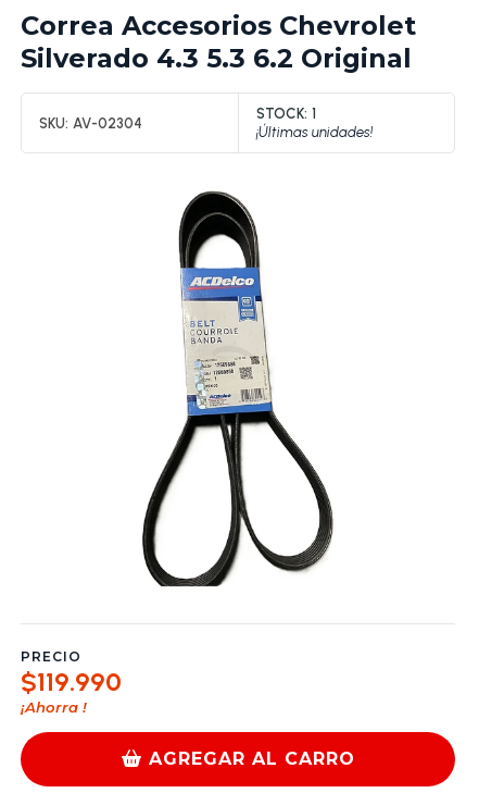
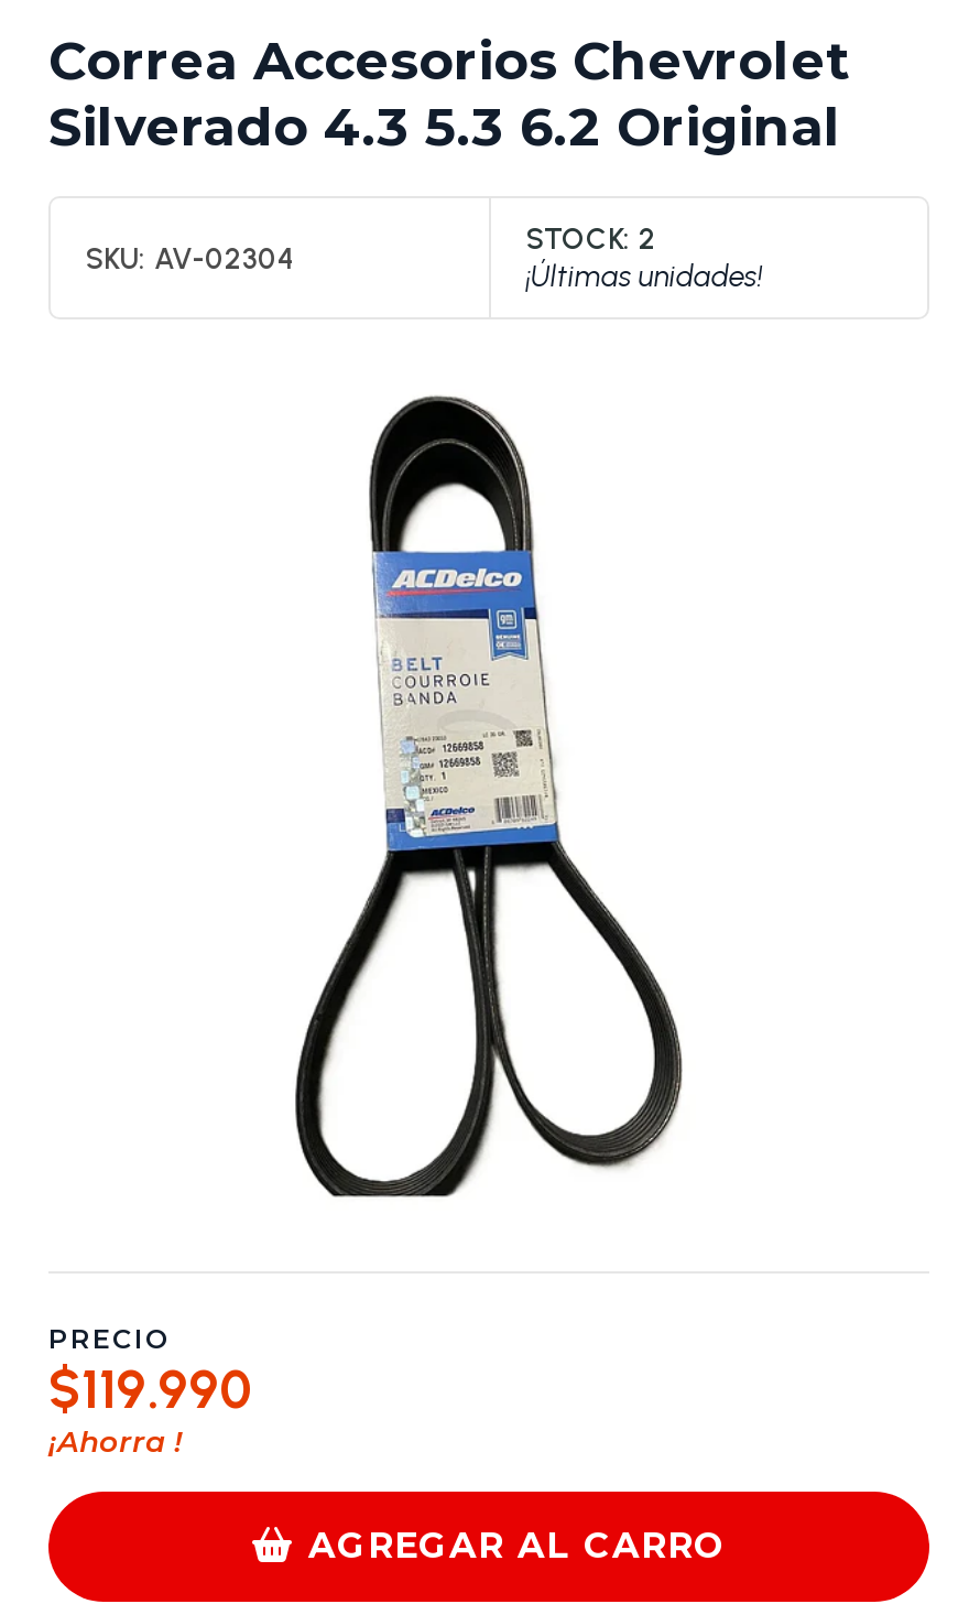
- STOCK: 1
+ STOCK: 2
